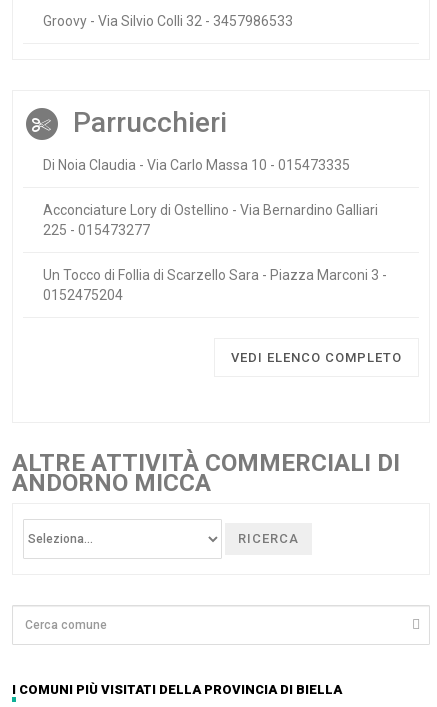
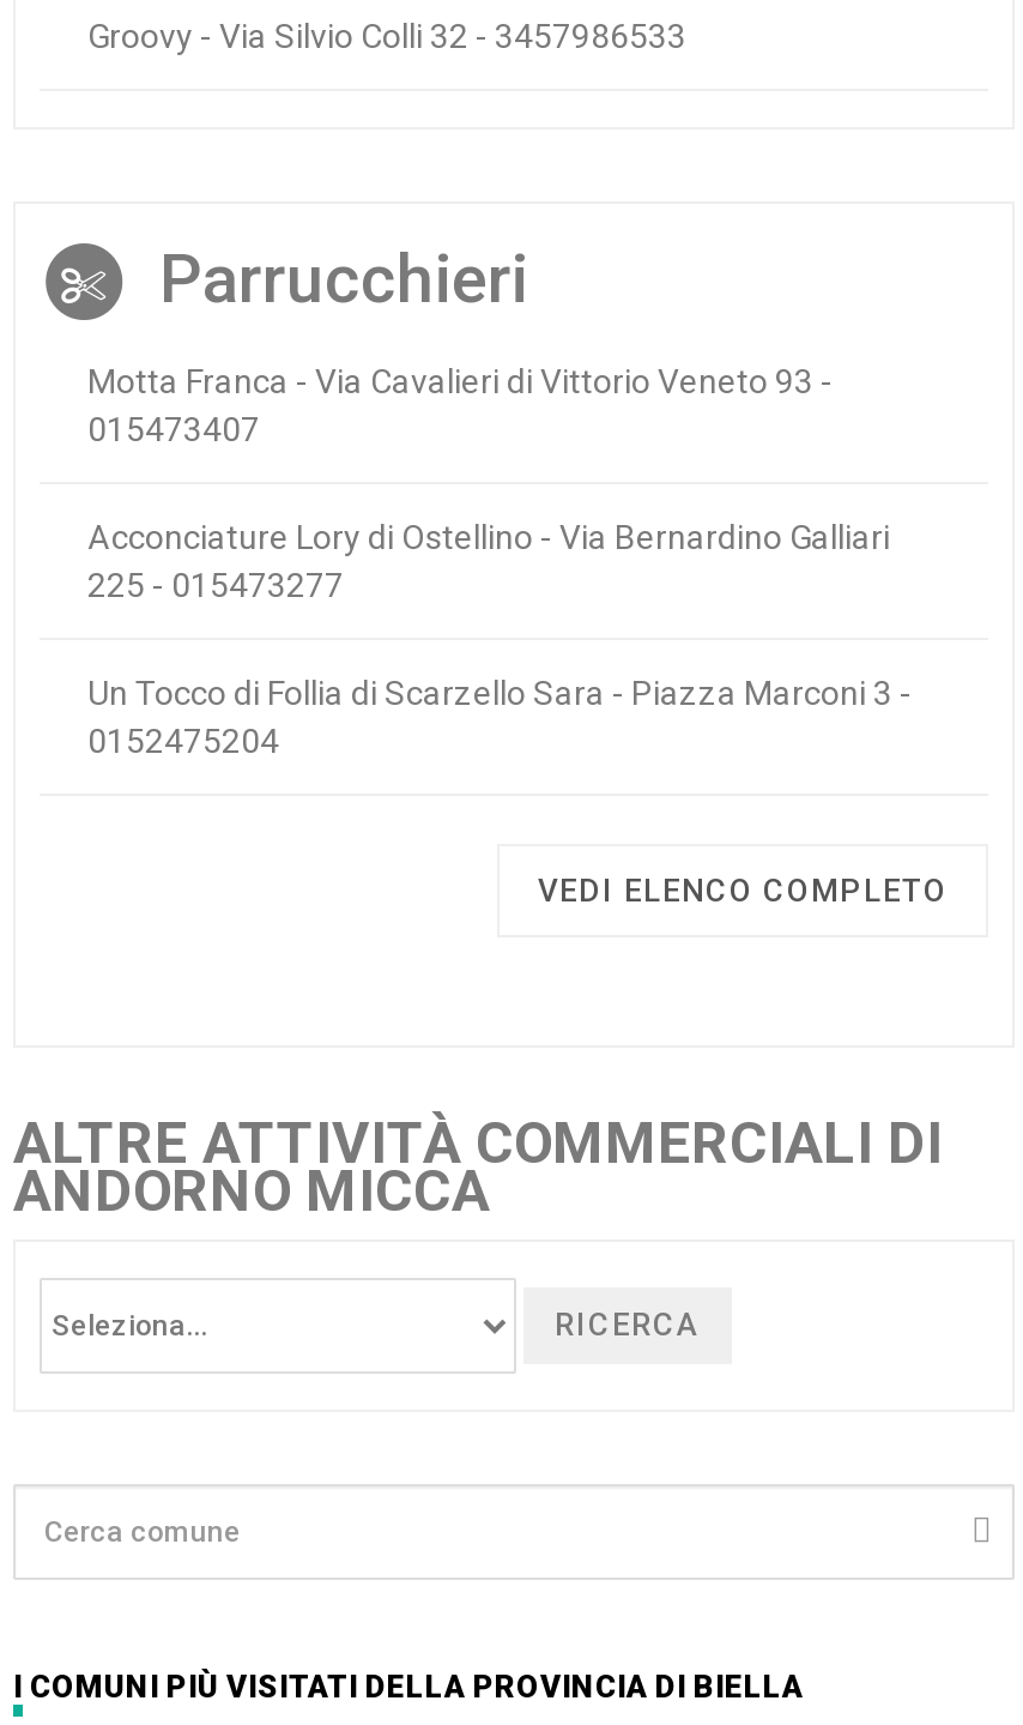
- Di Noia Claudia - Via Carlo Massa 10 - 015473335
+ Motta Franca - Via Cavalieri di Vittorio Veneto 93 -
+ 015473407
